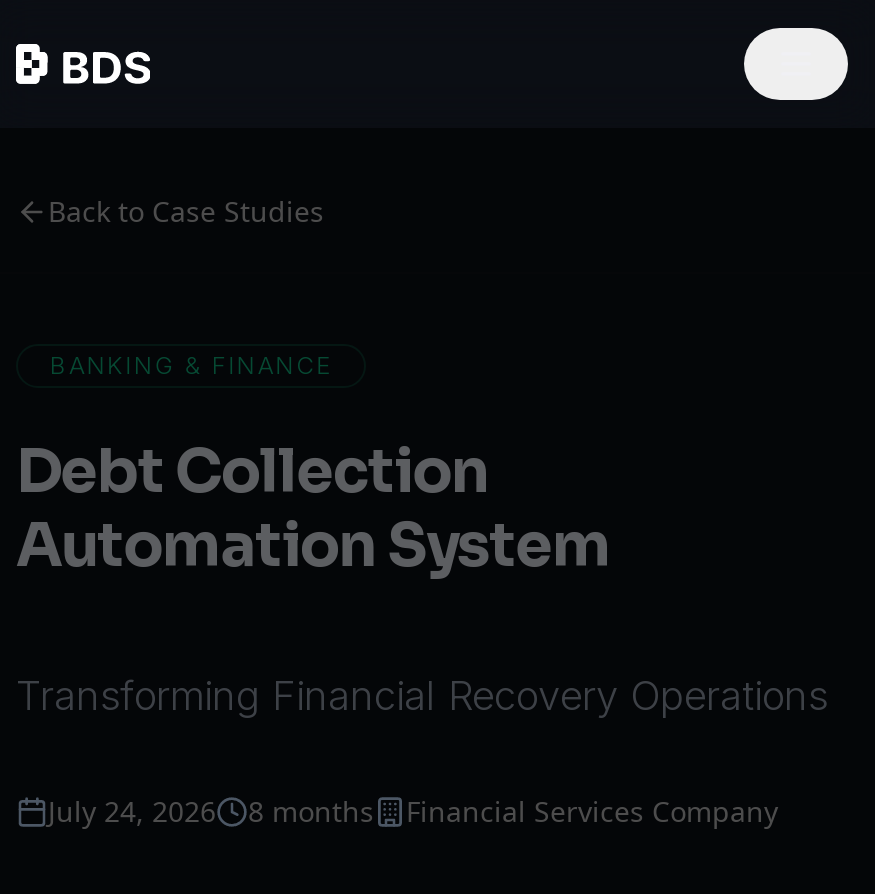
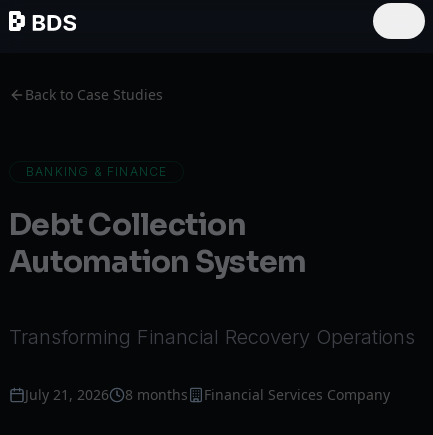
- July 24, 2026 8 months Financial Services Company
+ July 21, 2026 8 months Financial Services Company
